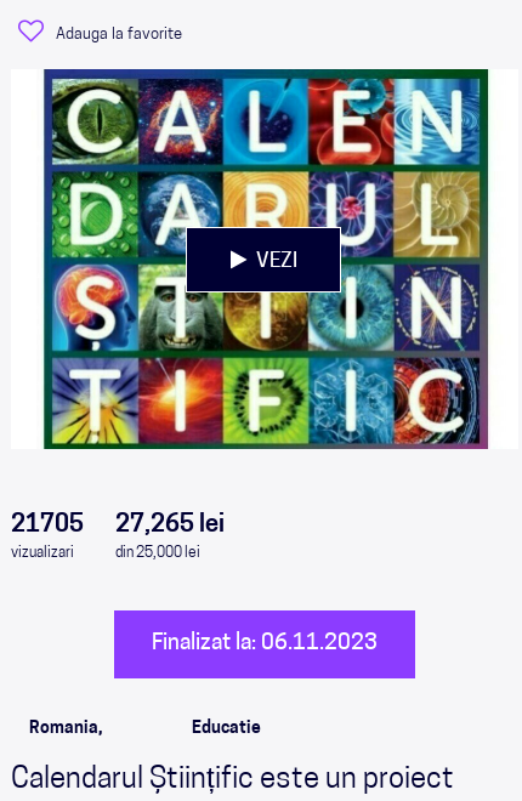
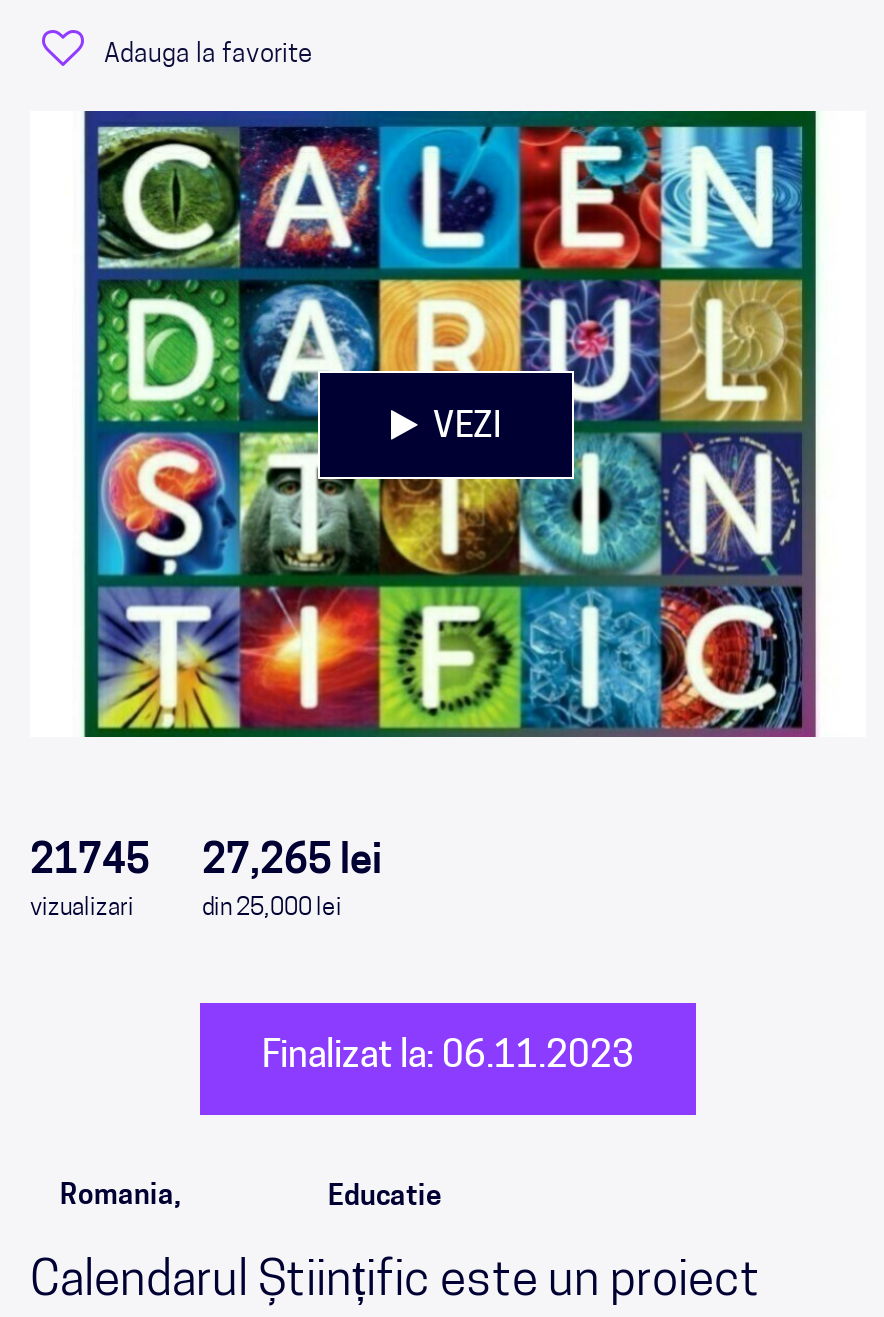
- 21705 27,265 lei
+ 21745 27,265 lei
